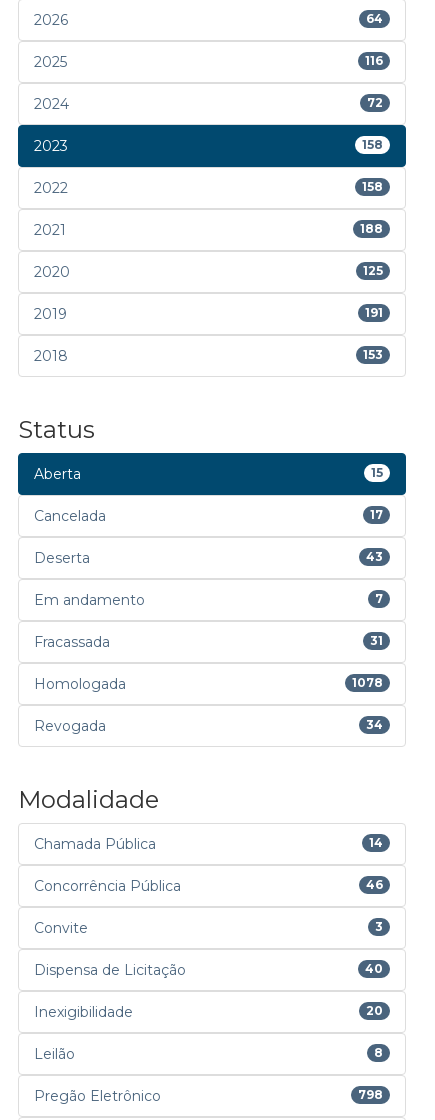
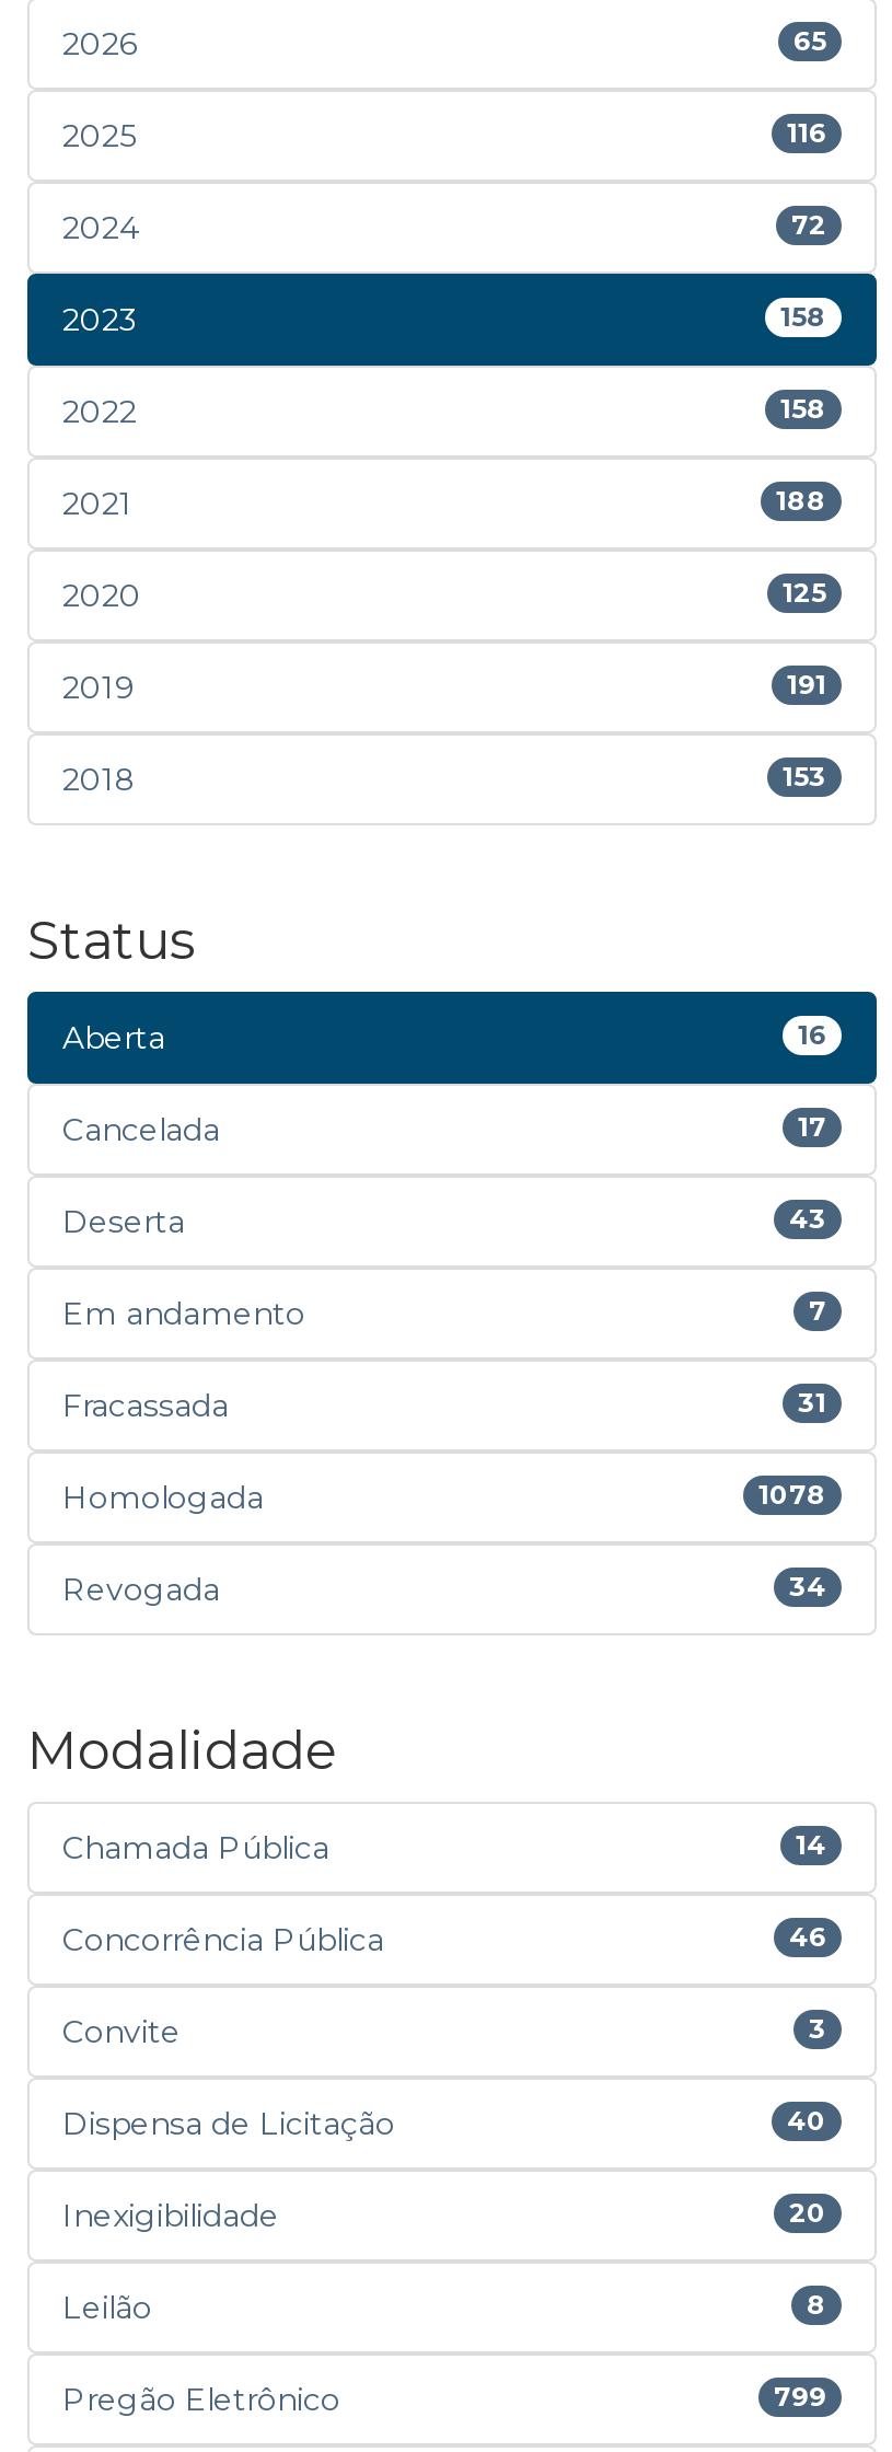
- 64
+ 65

- 15
+ 16

- 798
+ 799
